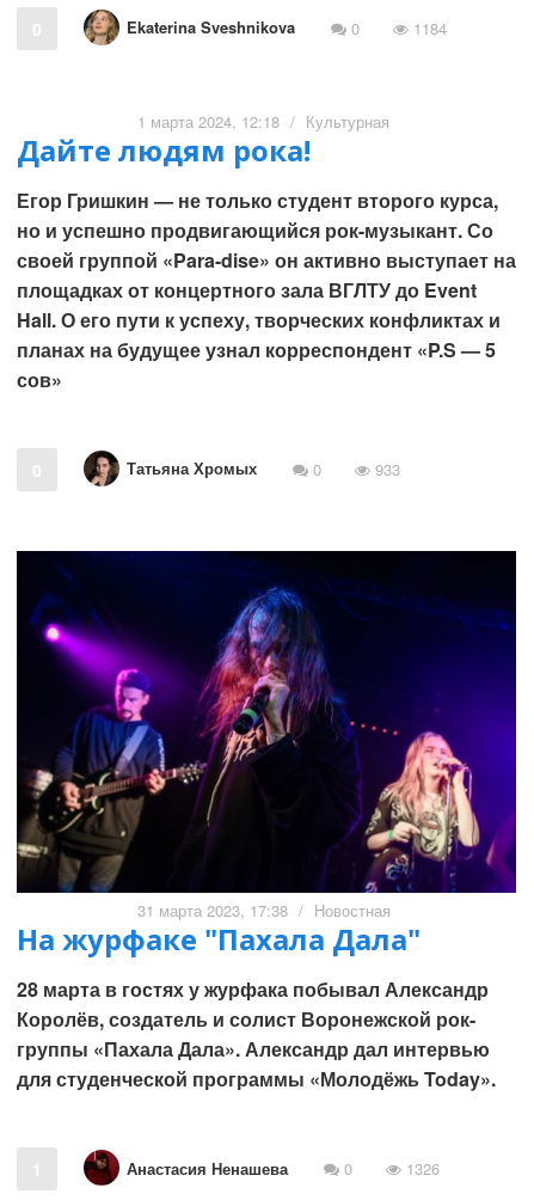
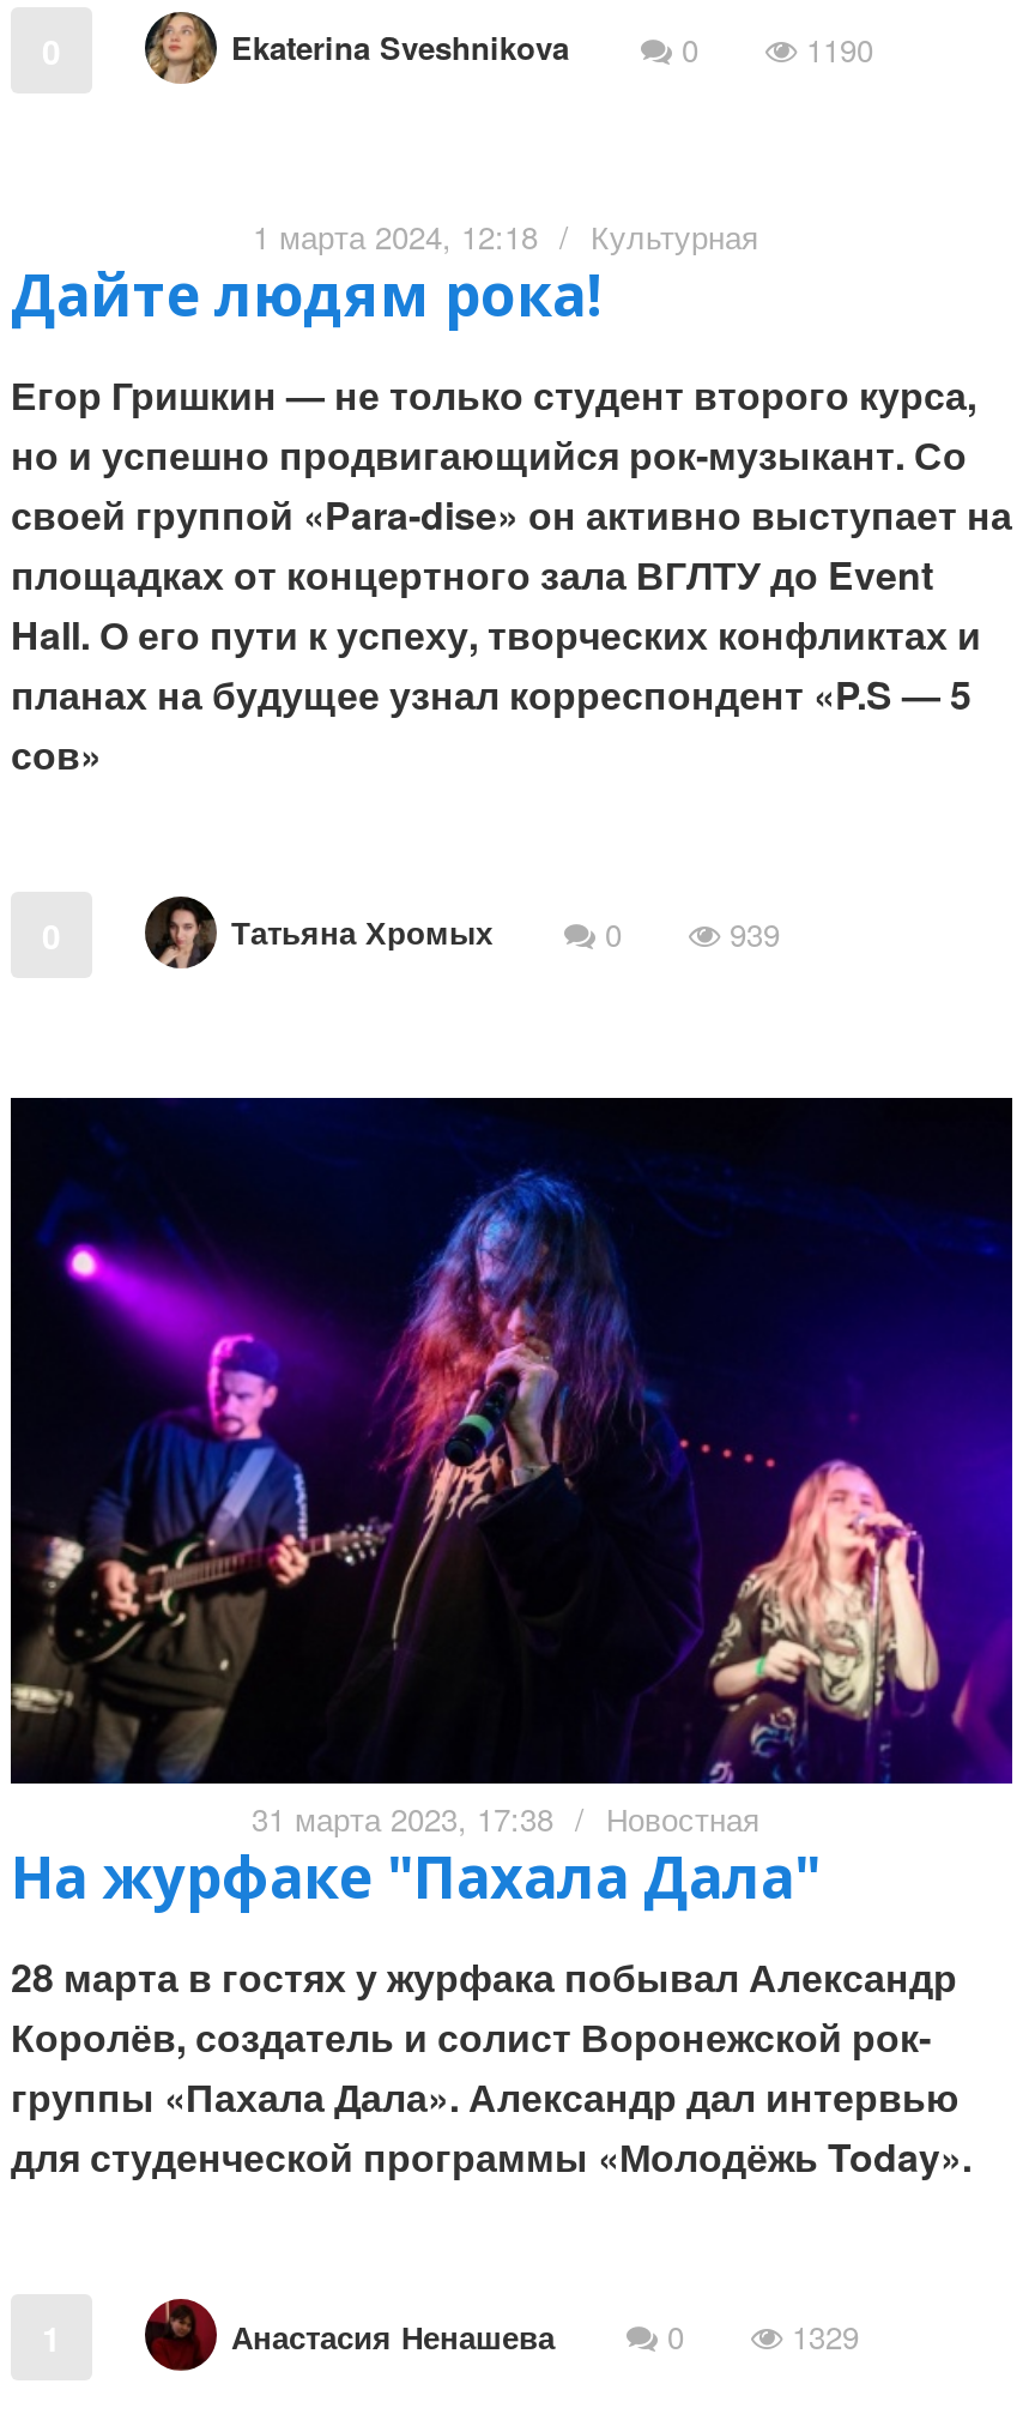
- 1184
+ 1190

- 933
+ 939

- 1326
+ 1329
